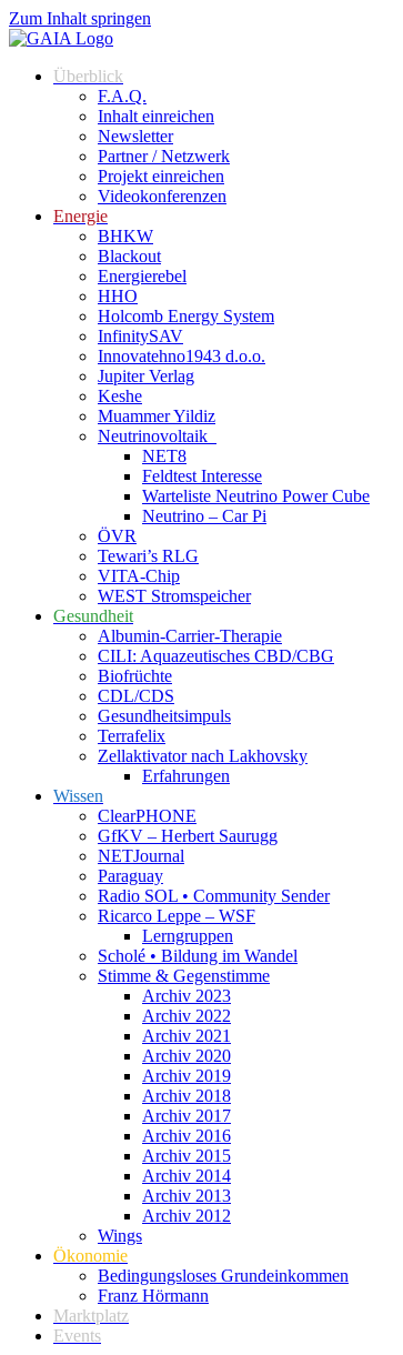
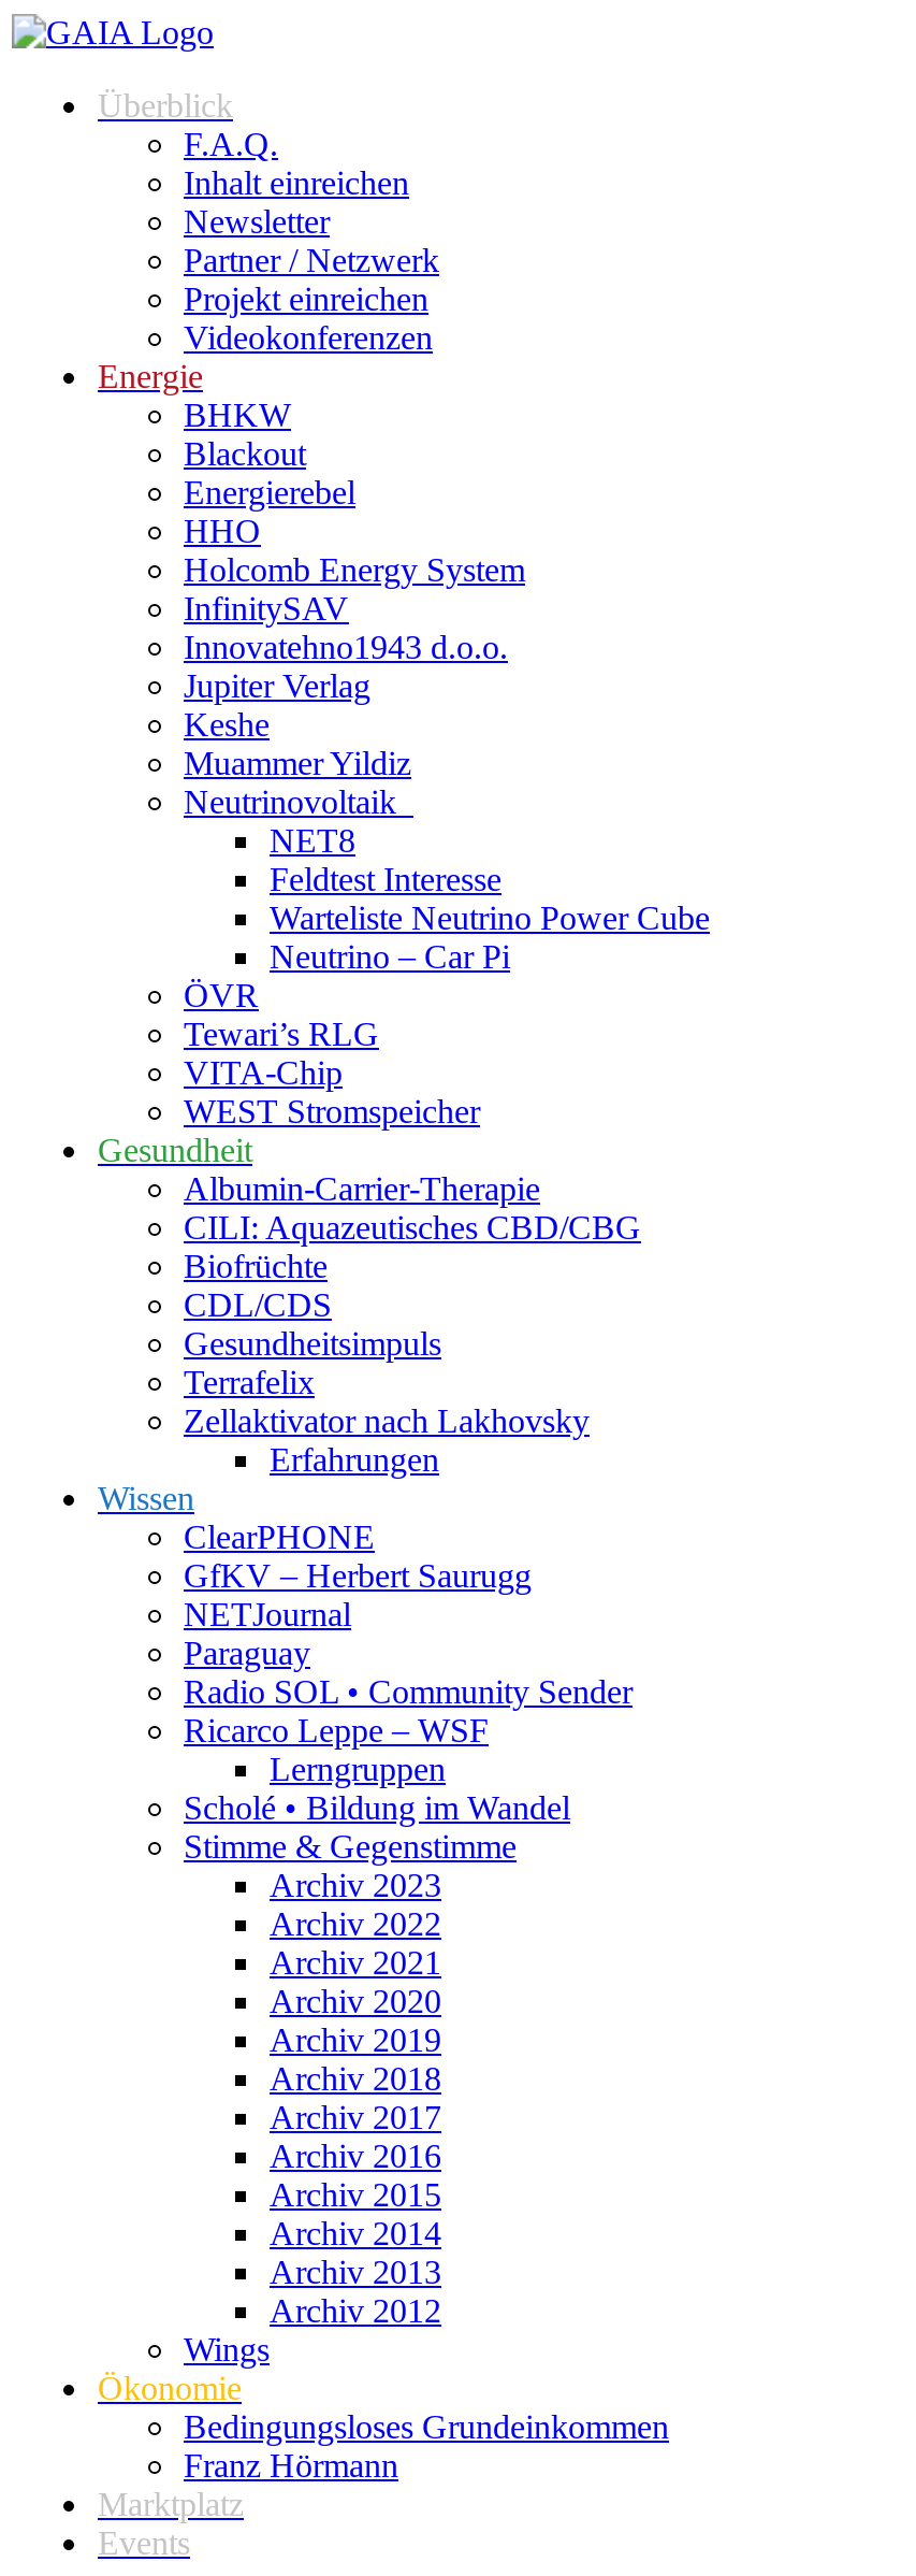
- Zum Inhalt springen
